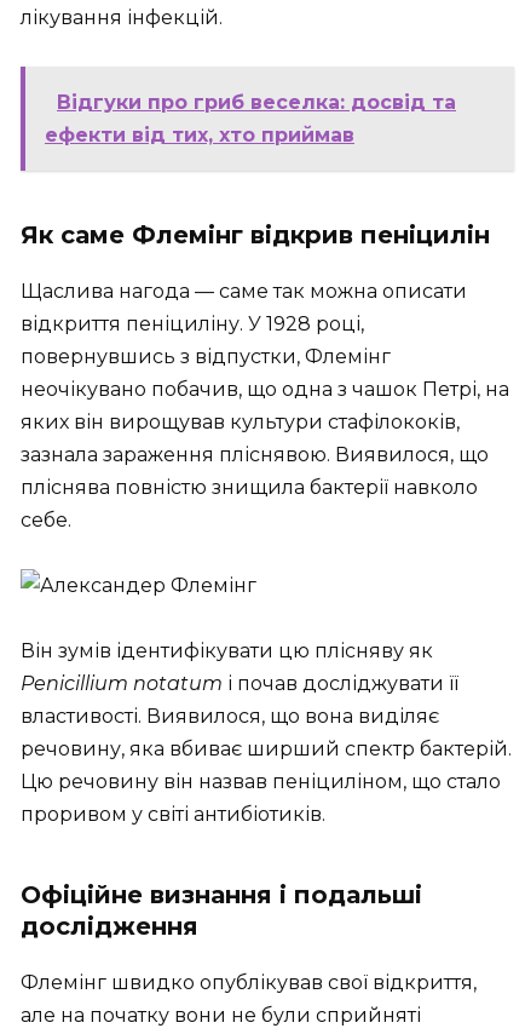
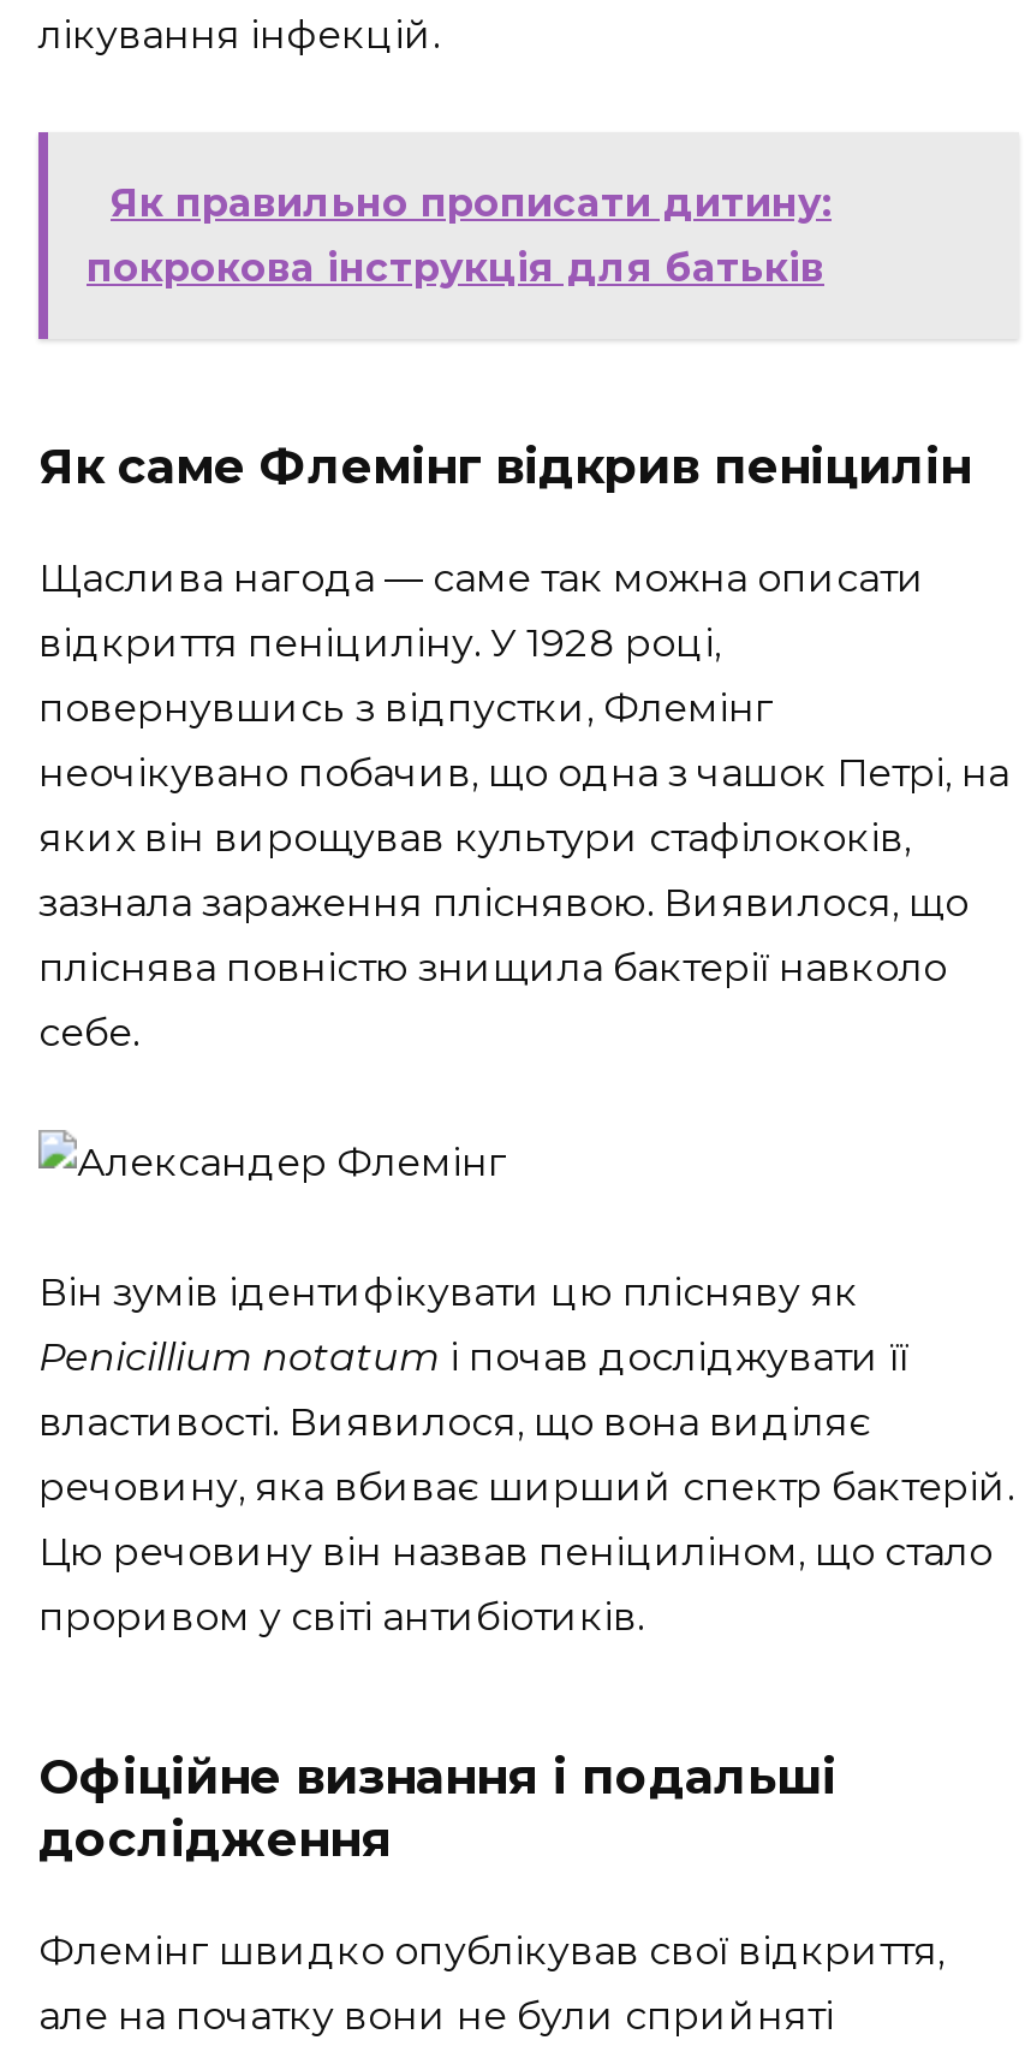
- Відгуки про гриб веселка: досвід та
- ефекти від тих, хто приймав
+ Як правильно прописати дитину:
+ покрокова інструкція для батьків
